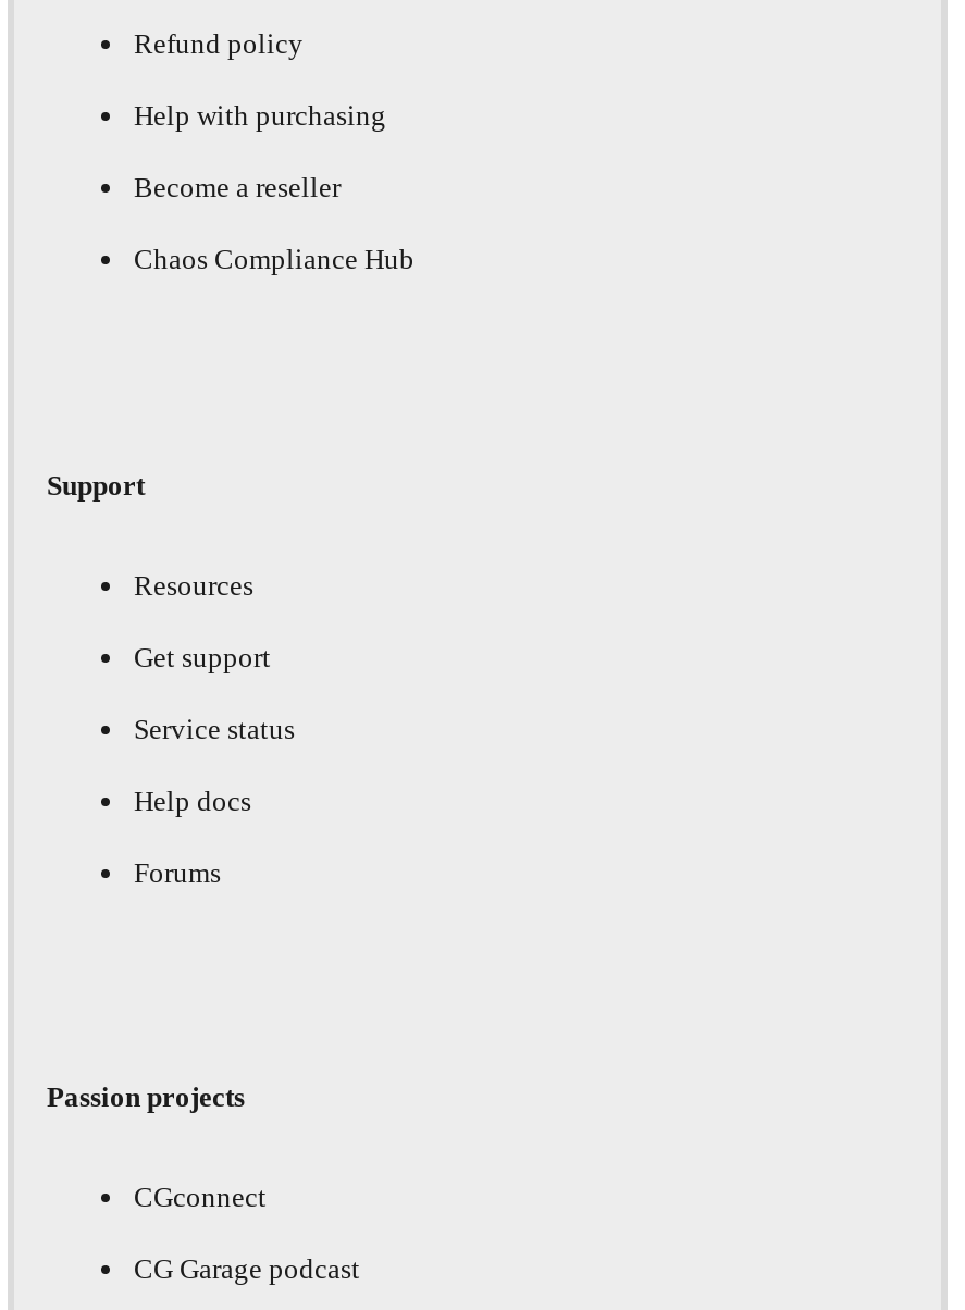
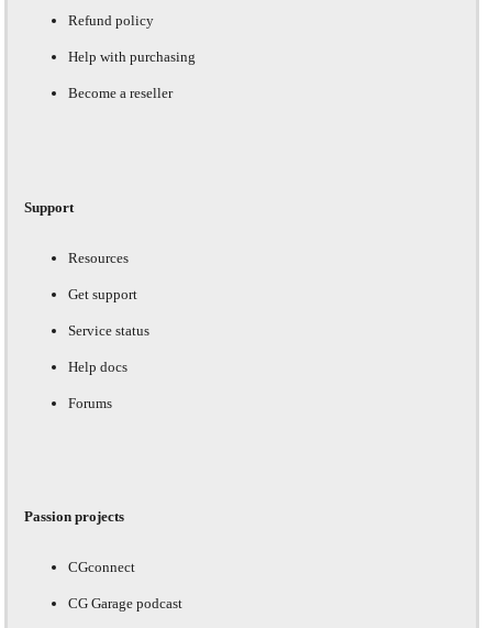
- Chaos Compliance Hub
